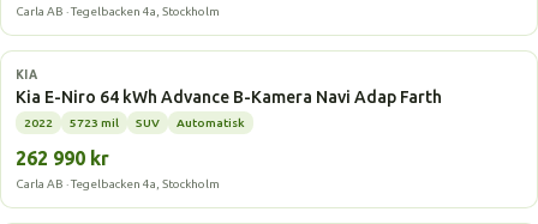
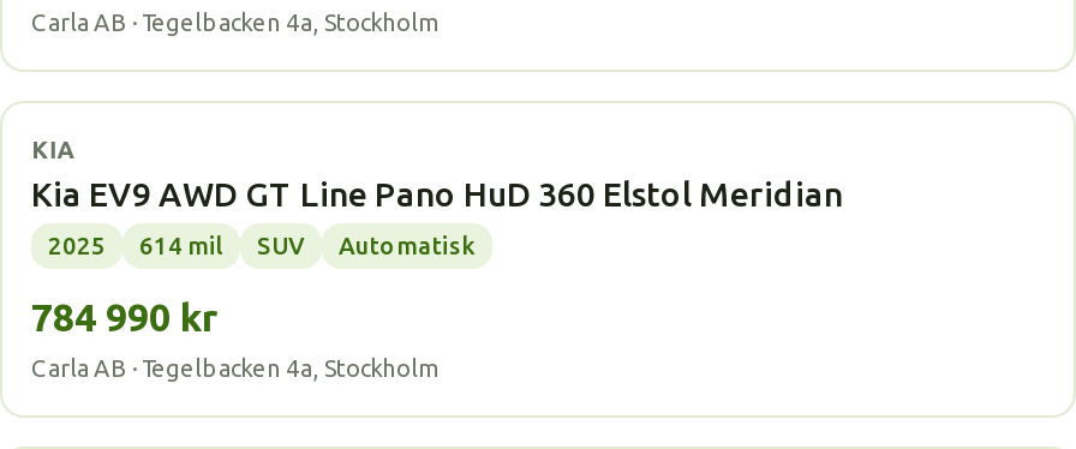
- Kia E-Niro 64 kWh Advance B-Kamera Navi Adap Farth
+ Kia EV9 AWD GT Line Pano HuD 360 Elstol Meridian

- 2022
- 5723 mil
+ 2025
+ 614 mil

- 262 990 kr
+ 784 990 kr
